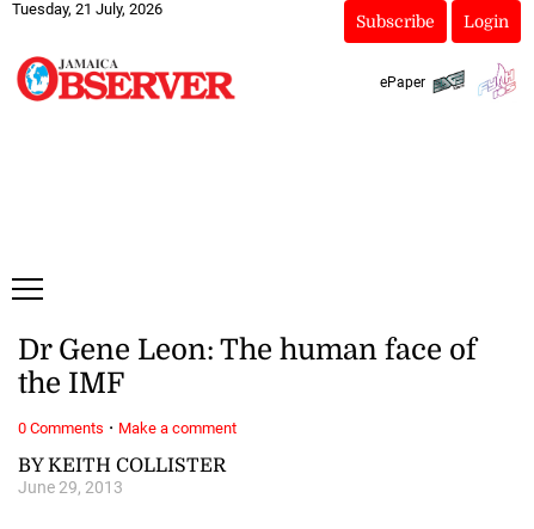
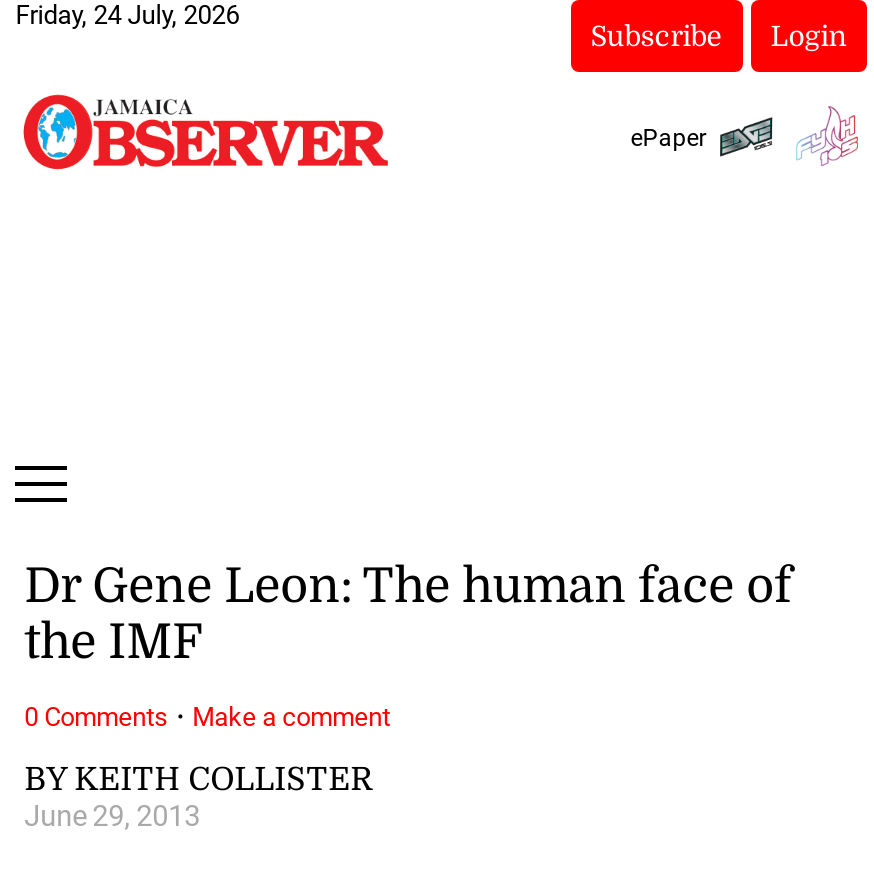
- Tuesday, 21 July, 2026
+ Friday, 24 July, 2026
